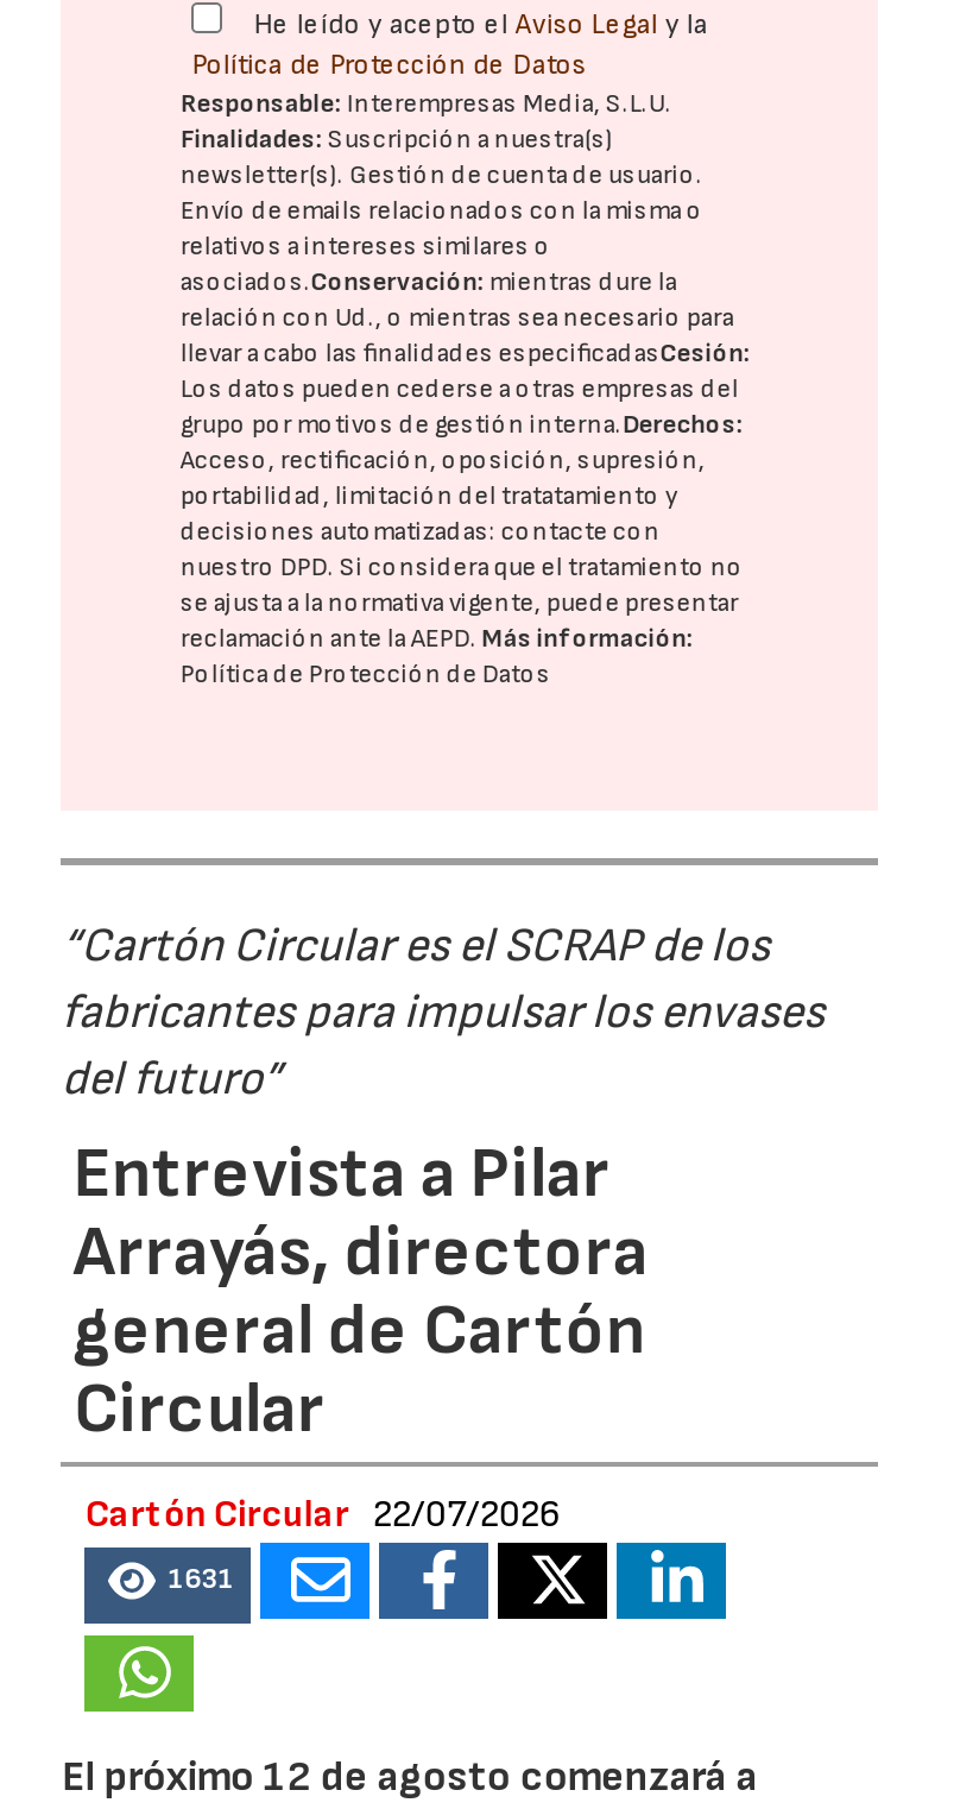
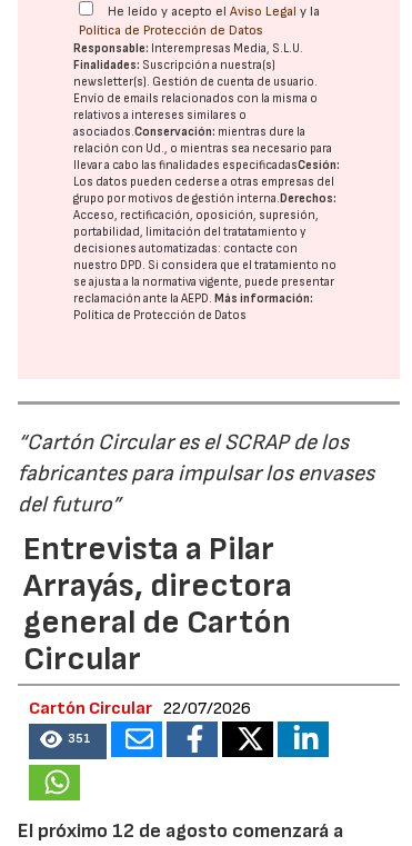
- 1631
+ 351
